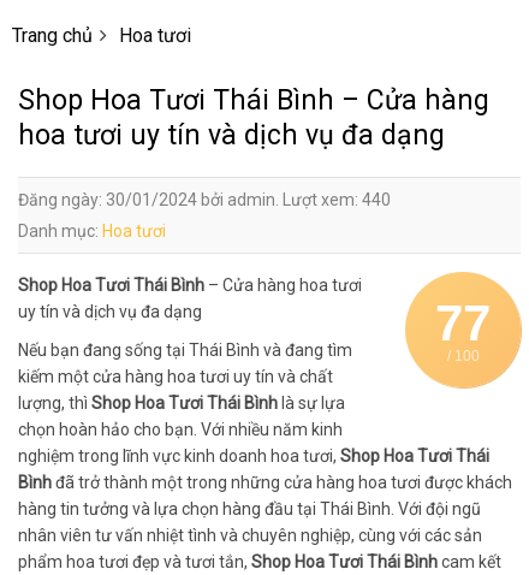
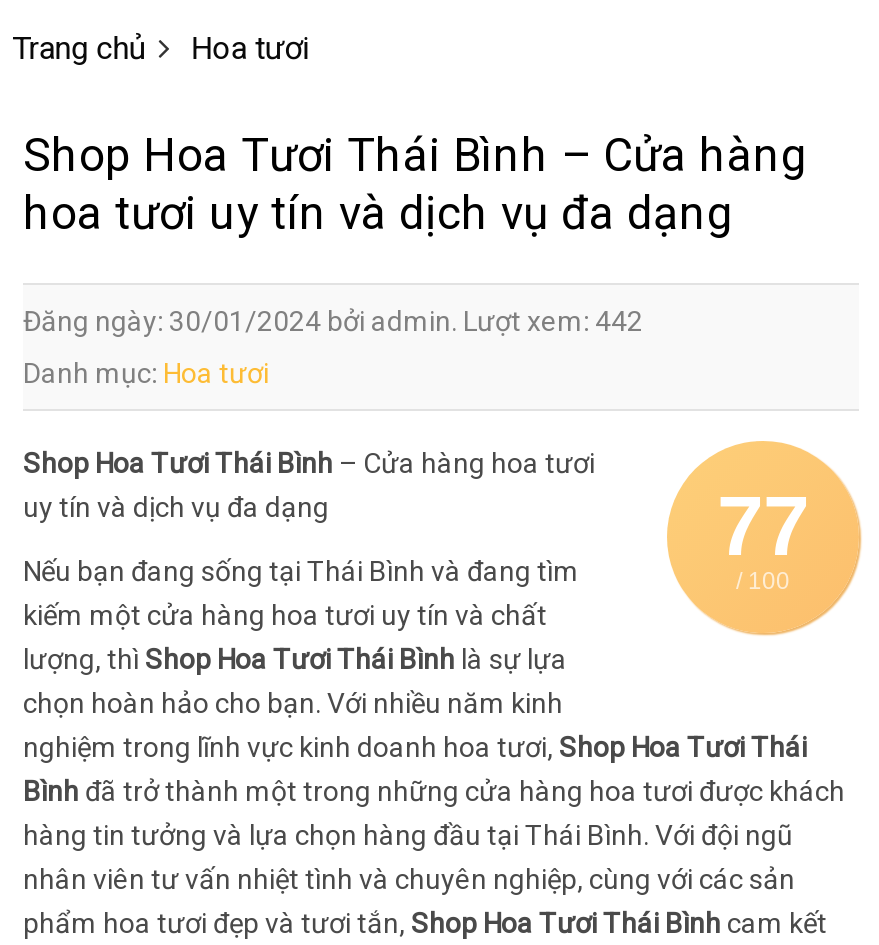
- Đăng ngày: 30/01/2024 bởi admin. Lượt xem: 440
+ Đăng ngày: 30/01/2024 bởi admin. Lượt xem: 442
